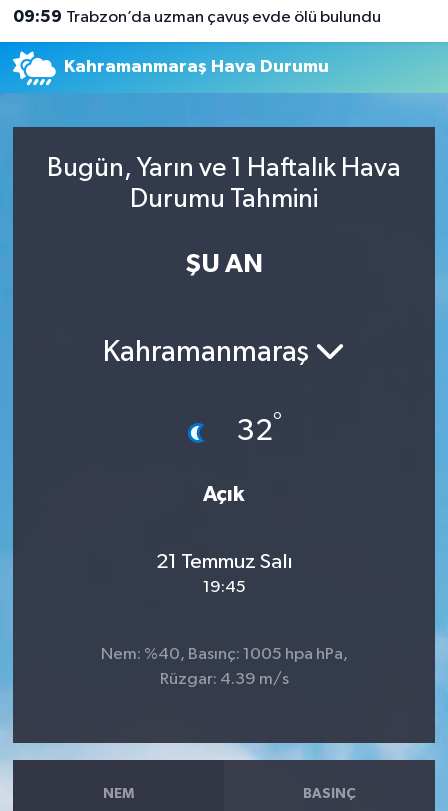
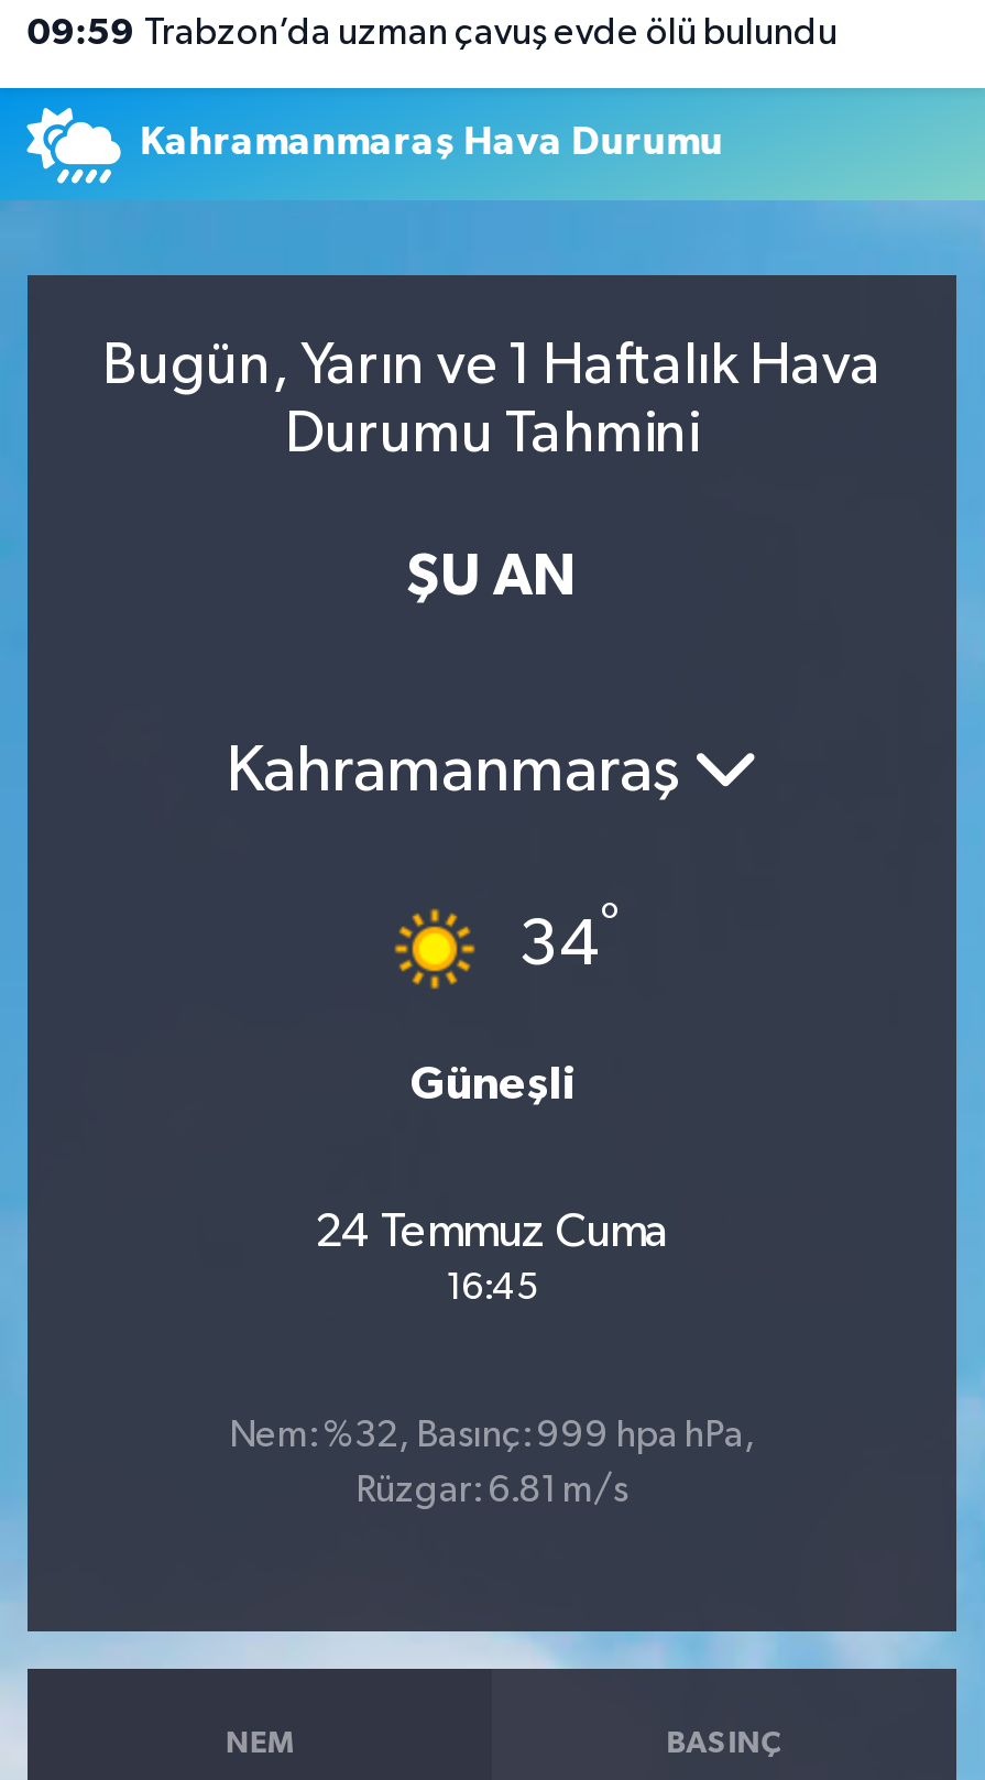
- [image]
- 32°
+ [image]
+ 34°

- Açık
+ Güneşli

- 21 Temmuz Salı
- 19:45
+ 24 Temmuz Cuma
+ 16:45

- Nem: %40, Basınç: 1005 hpa hPa,
+ Nem: %32, Basınç: 999 hpa hPa,

- Rüzgar: 4.39 m/s
+ Rüzgar: 6.81 m/s
